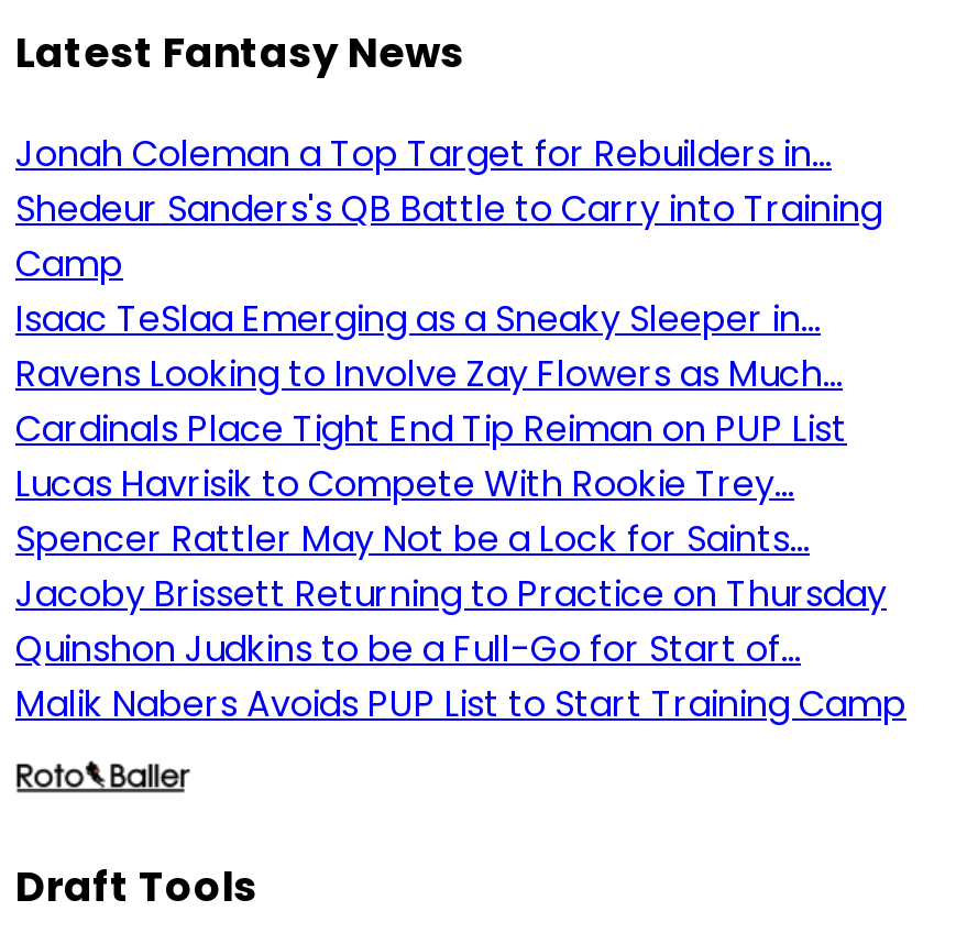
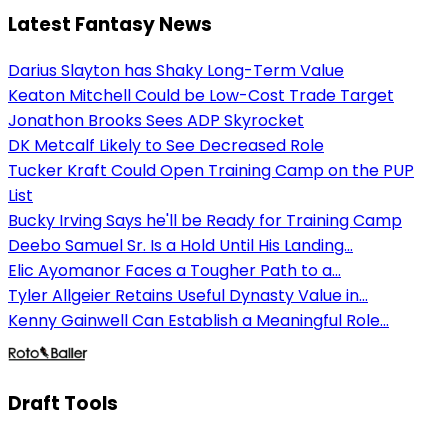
- Jonah Coleman a Top Target for Rebuilders in...
- Shedeur Sanders's QB Battle to Carry into Training
- Camp
- Isaac TeSlaa Emerging as a Sneaky Sleeper in...
- Ravens Looking to Involve Zay Flowers as Much...
- Cardinals Place Tight End Tip Reiman on PUP List
- Lucas Havrisik to Compete With Rookie Trey...
- Spencer Rattler May Not be a Lock for Saints...
- Jacoby Brissett Returning to Practice on Thursday
- Quinshon Judkins to be a Full-Go for Start of...
- Malik Nabers Avoids PUP List to Start Training Camp
+ Darius Slayton has Shaky Long-Term Value
+ Keaton Mitchell Could be Low-Cost Trade Target
+ Jonathon Brooks Sees ADP Skyrocket
+ DK Metcalf Likely to See Decreased Role
+ Tucker Kraft Could Open Training Camp on the PUP
+ List
+ Bucky Irving Says he'll be Ready for Training Camp
+ Deebo Samuel Sr. Is a Hold Until His Landing...
+ Elic Ayomanor Faces a Tougher Path to a...
+ Tyler Allgeier Retains Useful Dynasty Value in...
+ Kenny Gainwell Can Establish a Meaningful Role...
